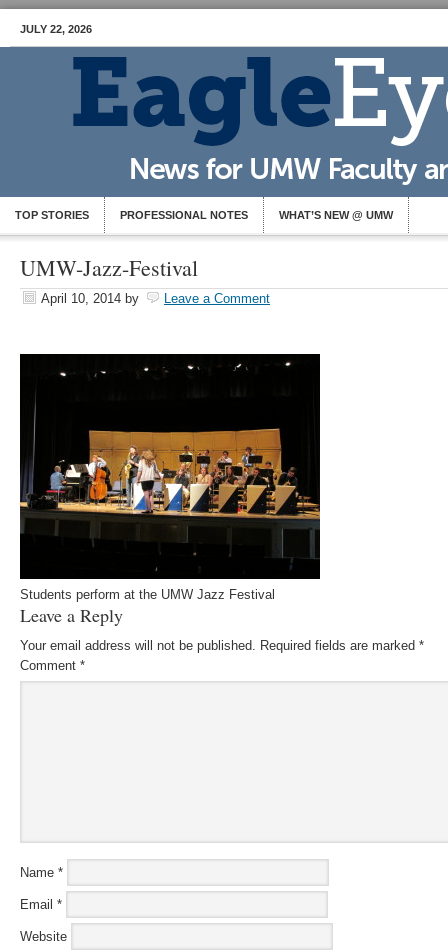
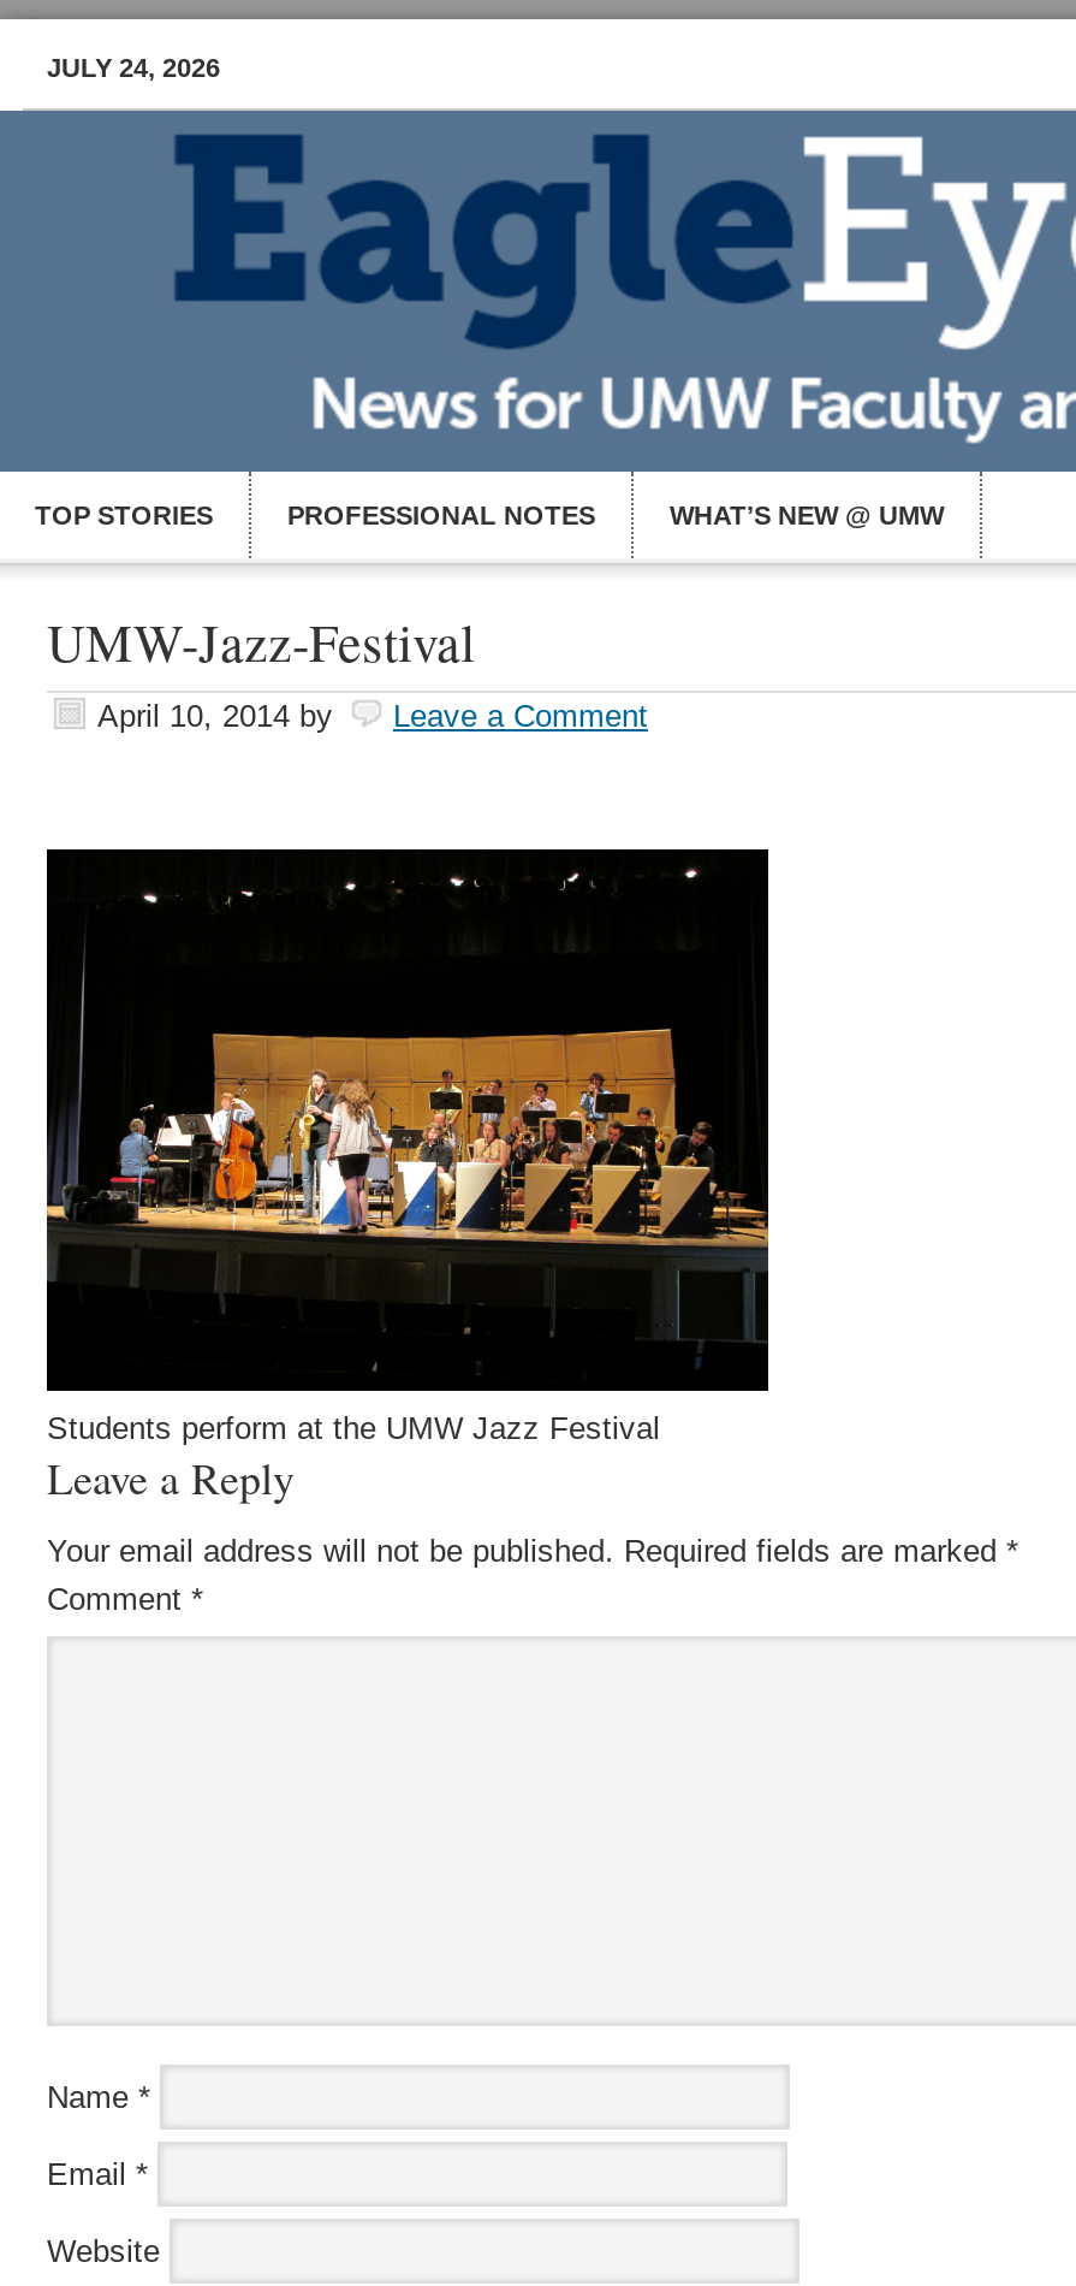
- JULY 22, 2026
+ JULY 24, 2026
